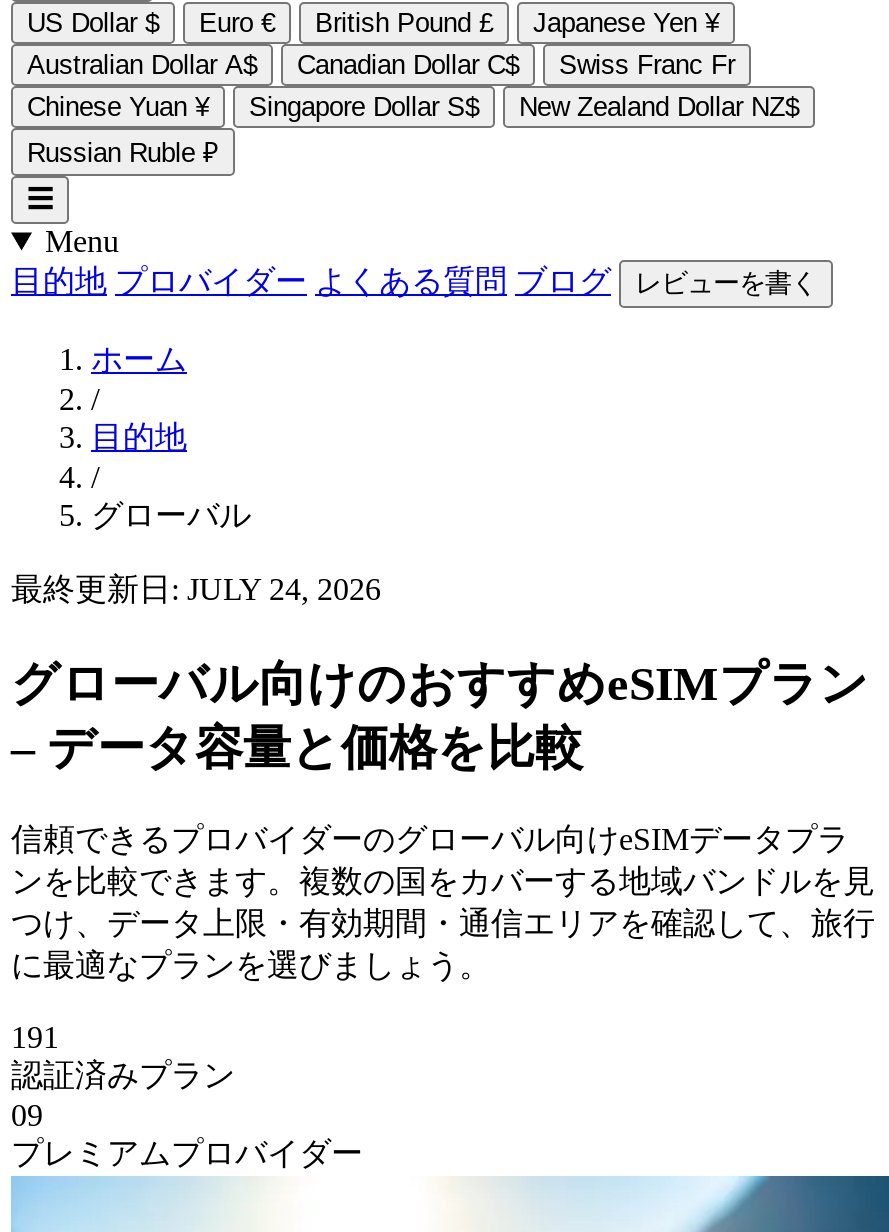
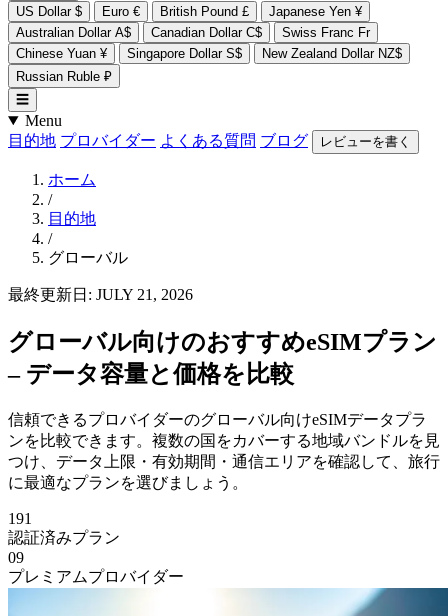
- 最終更新日: JULY 24, 2026
+ 最終更新日: JULY 21, 2026
